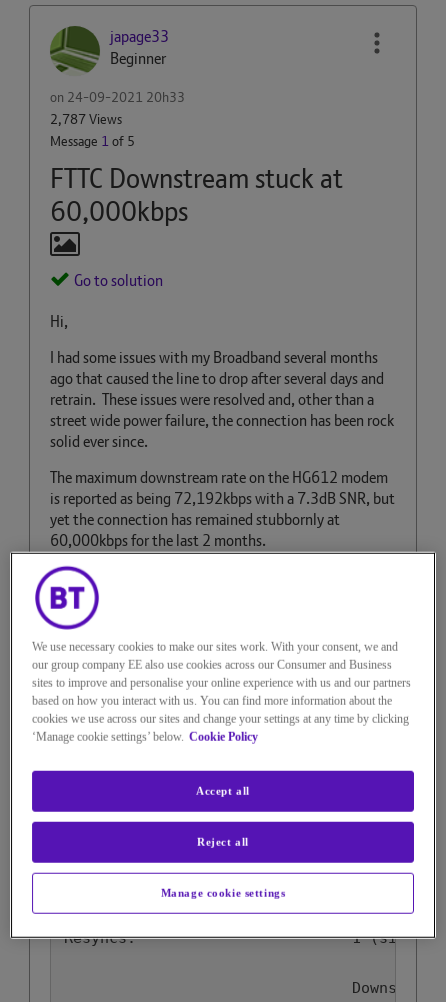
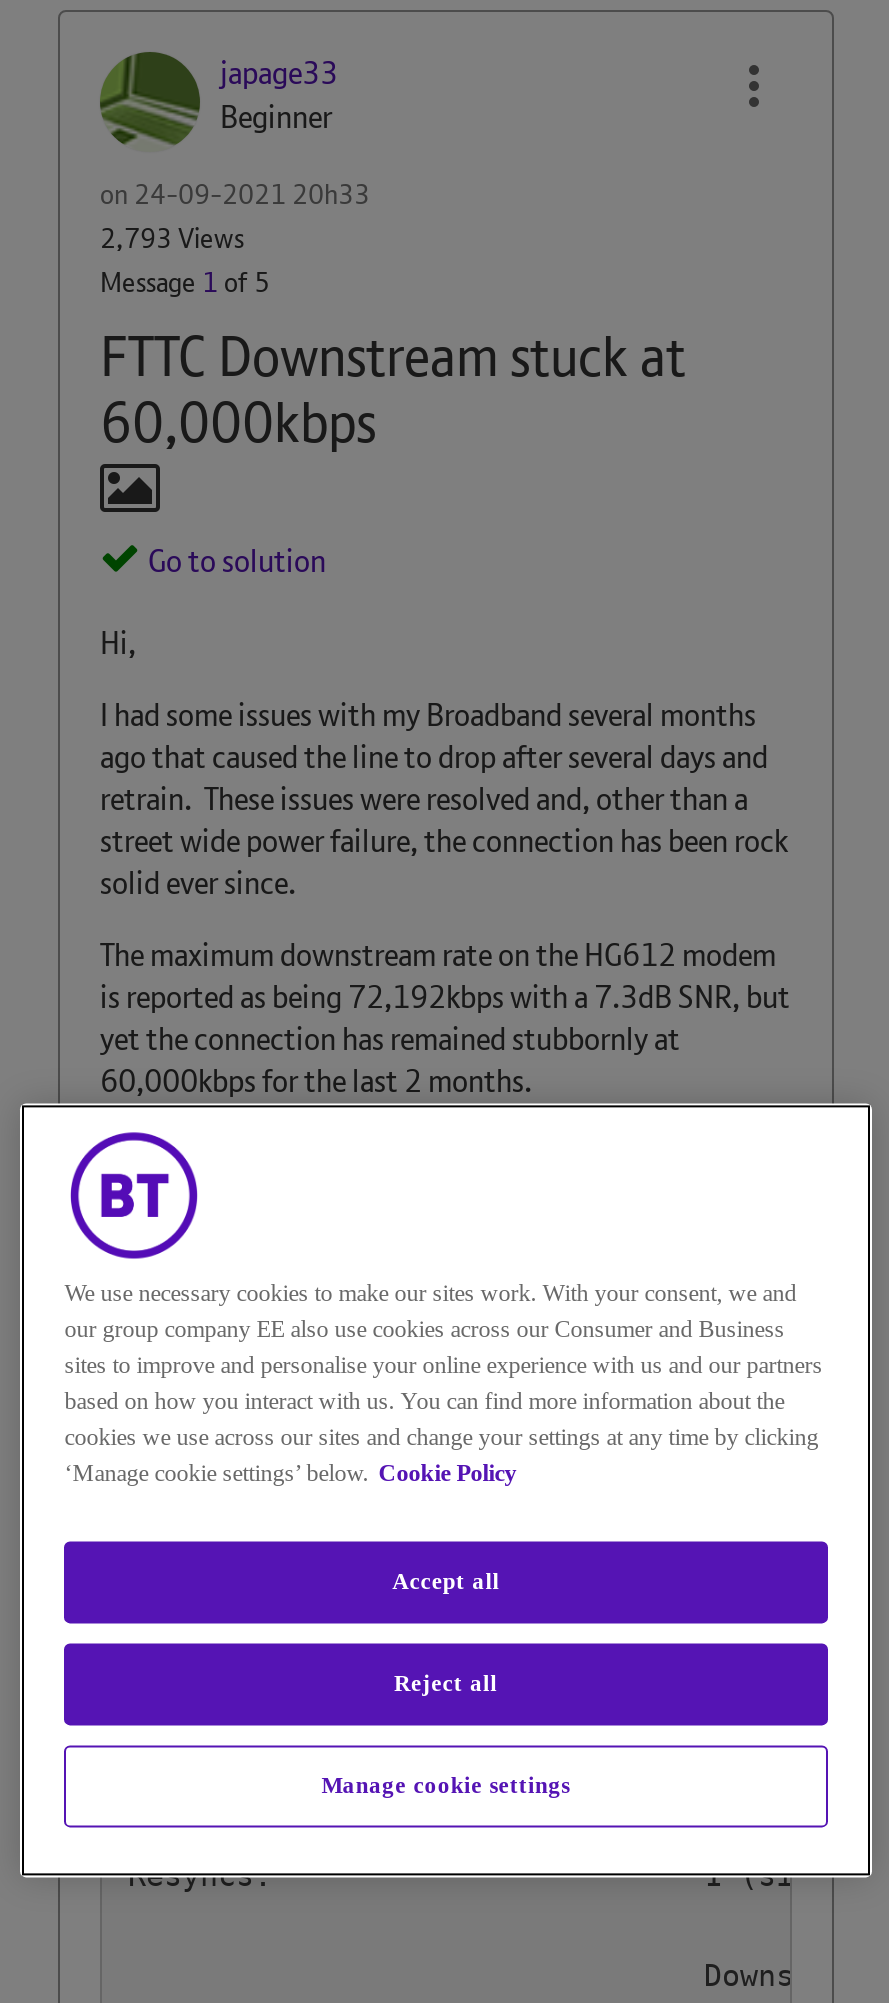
- 2,787 Views
+ 2,793 Views
